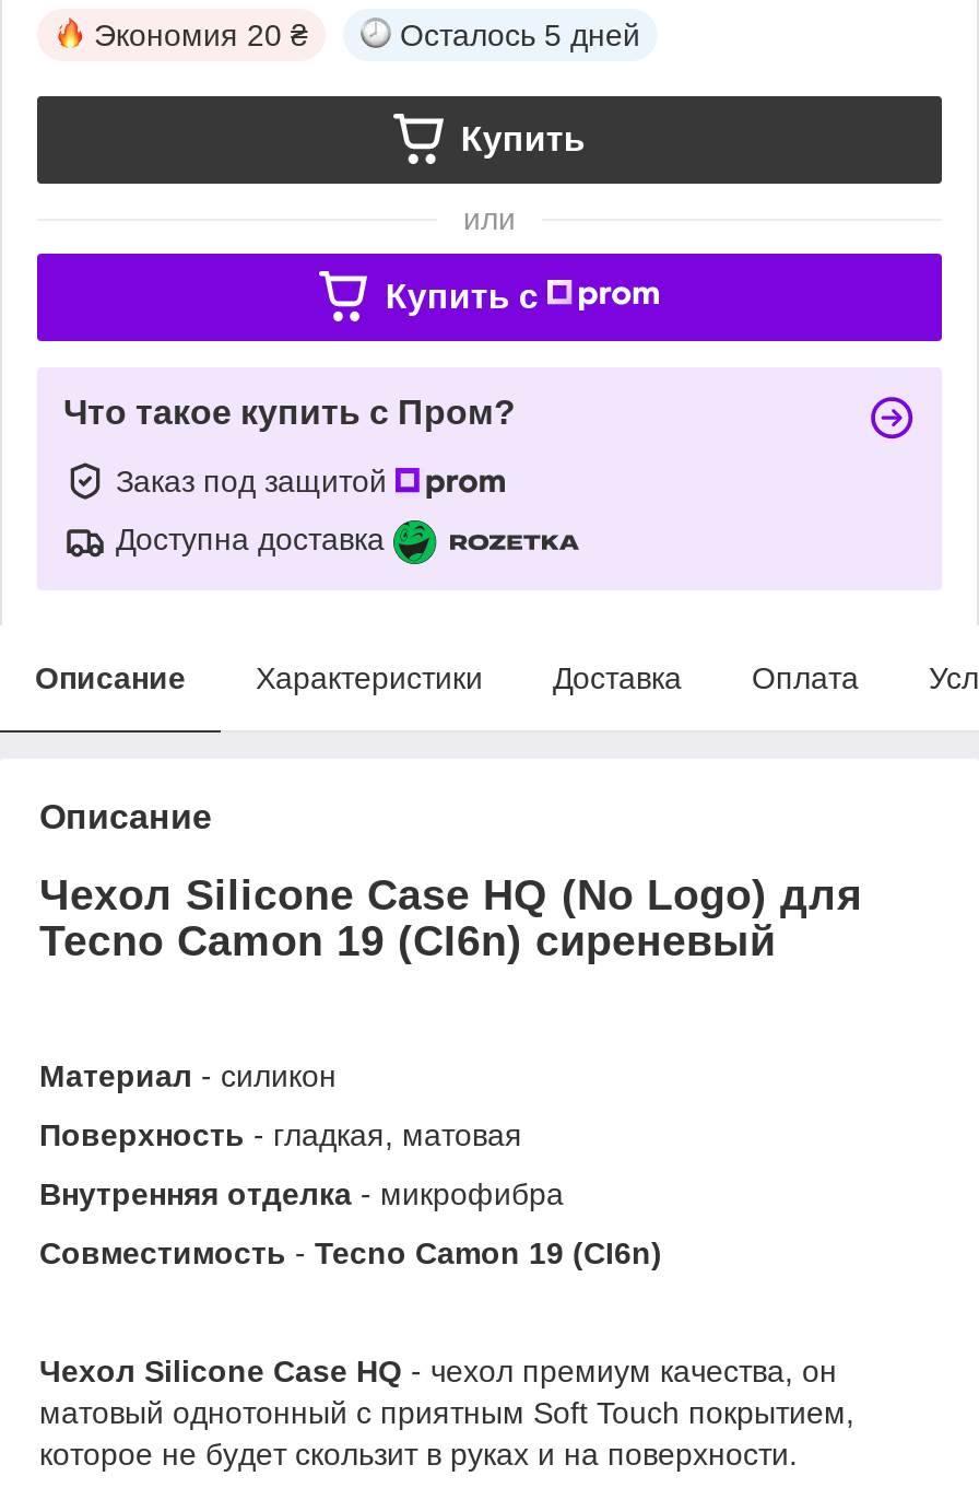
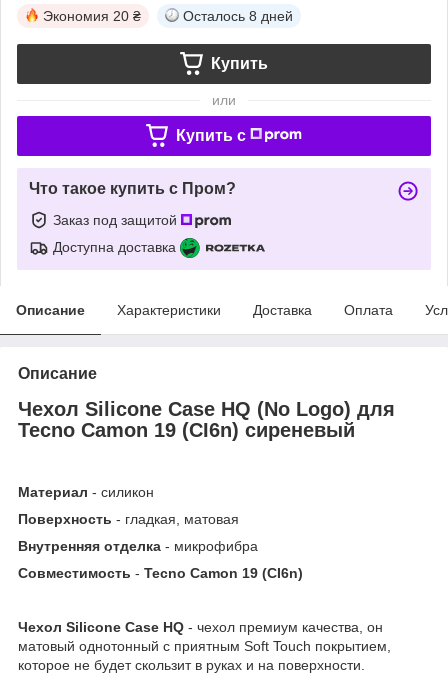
- Осталось 5 дней
+ Осталось 8 дней
